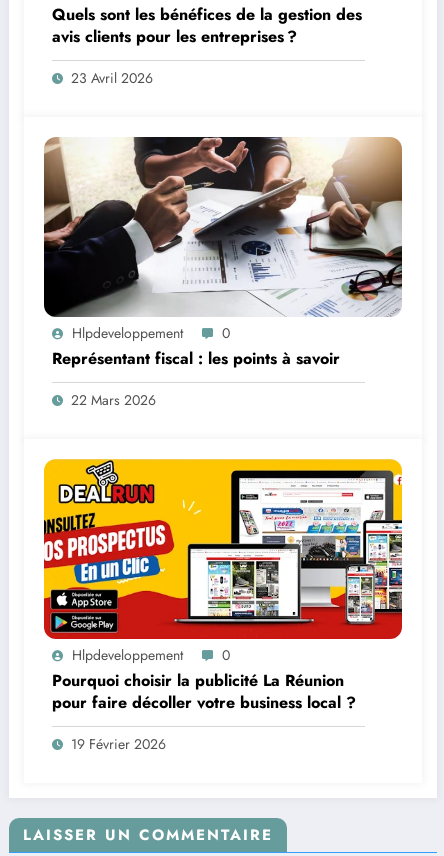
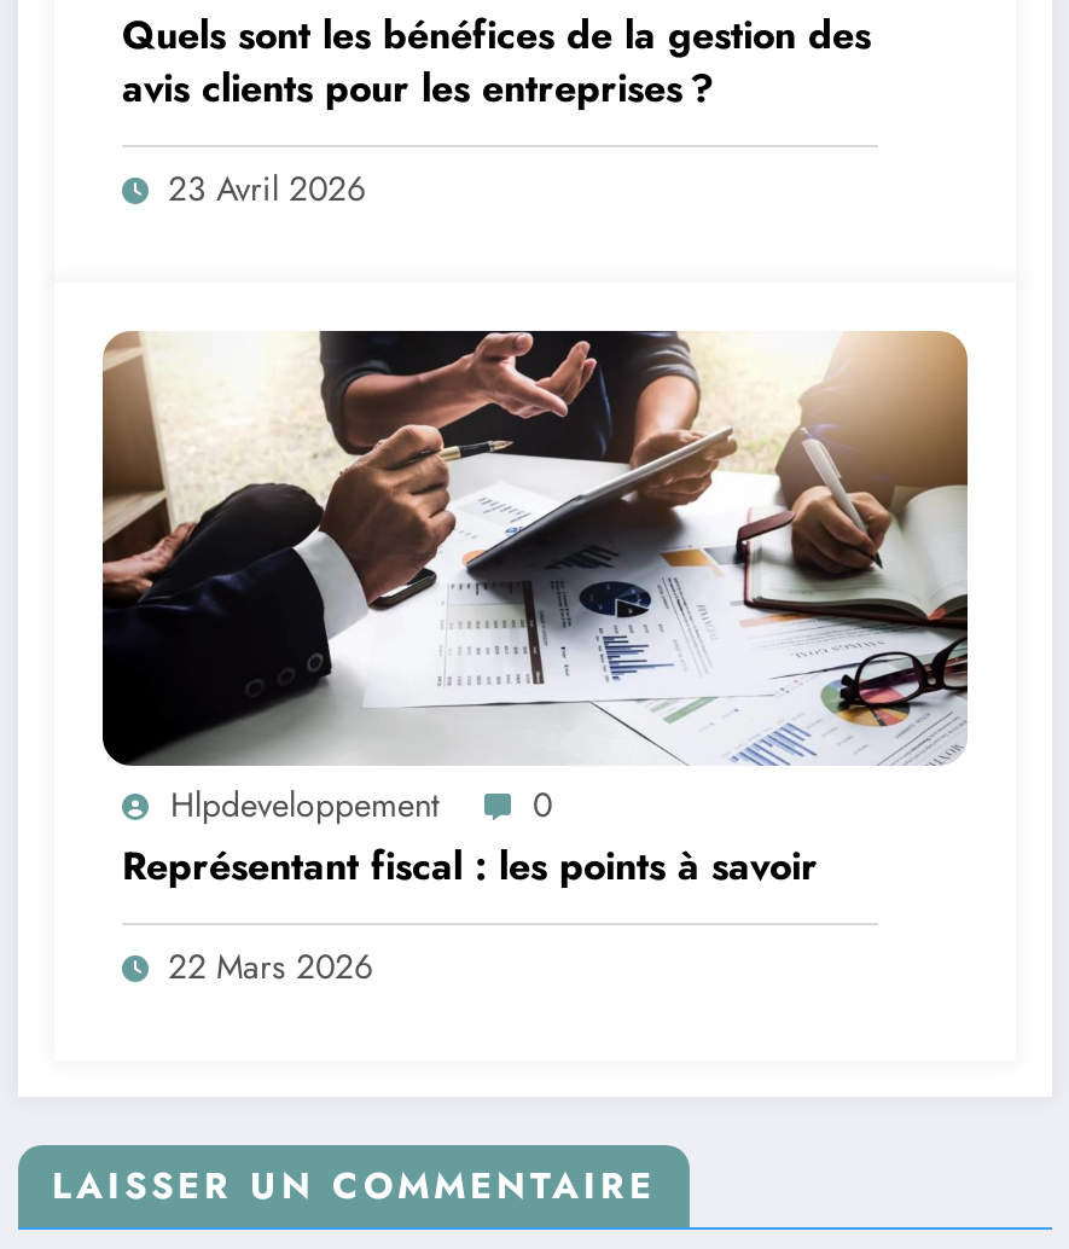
- [image]
- Hlpdeveloppement
- 0
- Pourquoi choisir la publicité La Réunion
- pour faire décoller votre business local ?
- 19 Février 2026
